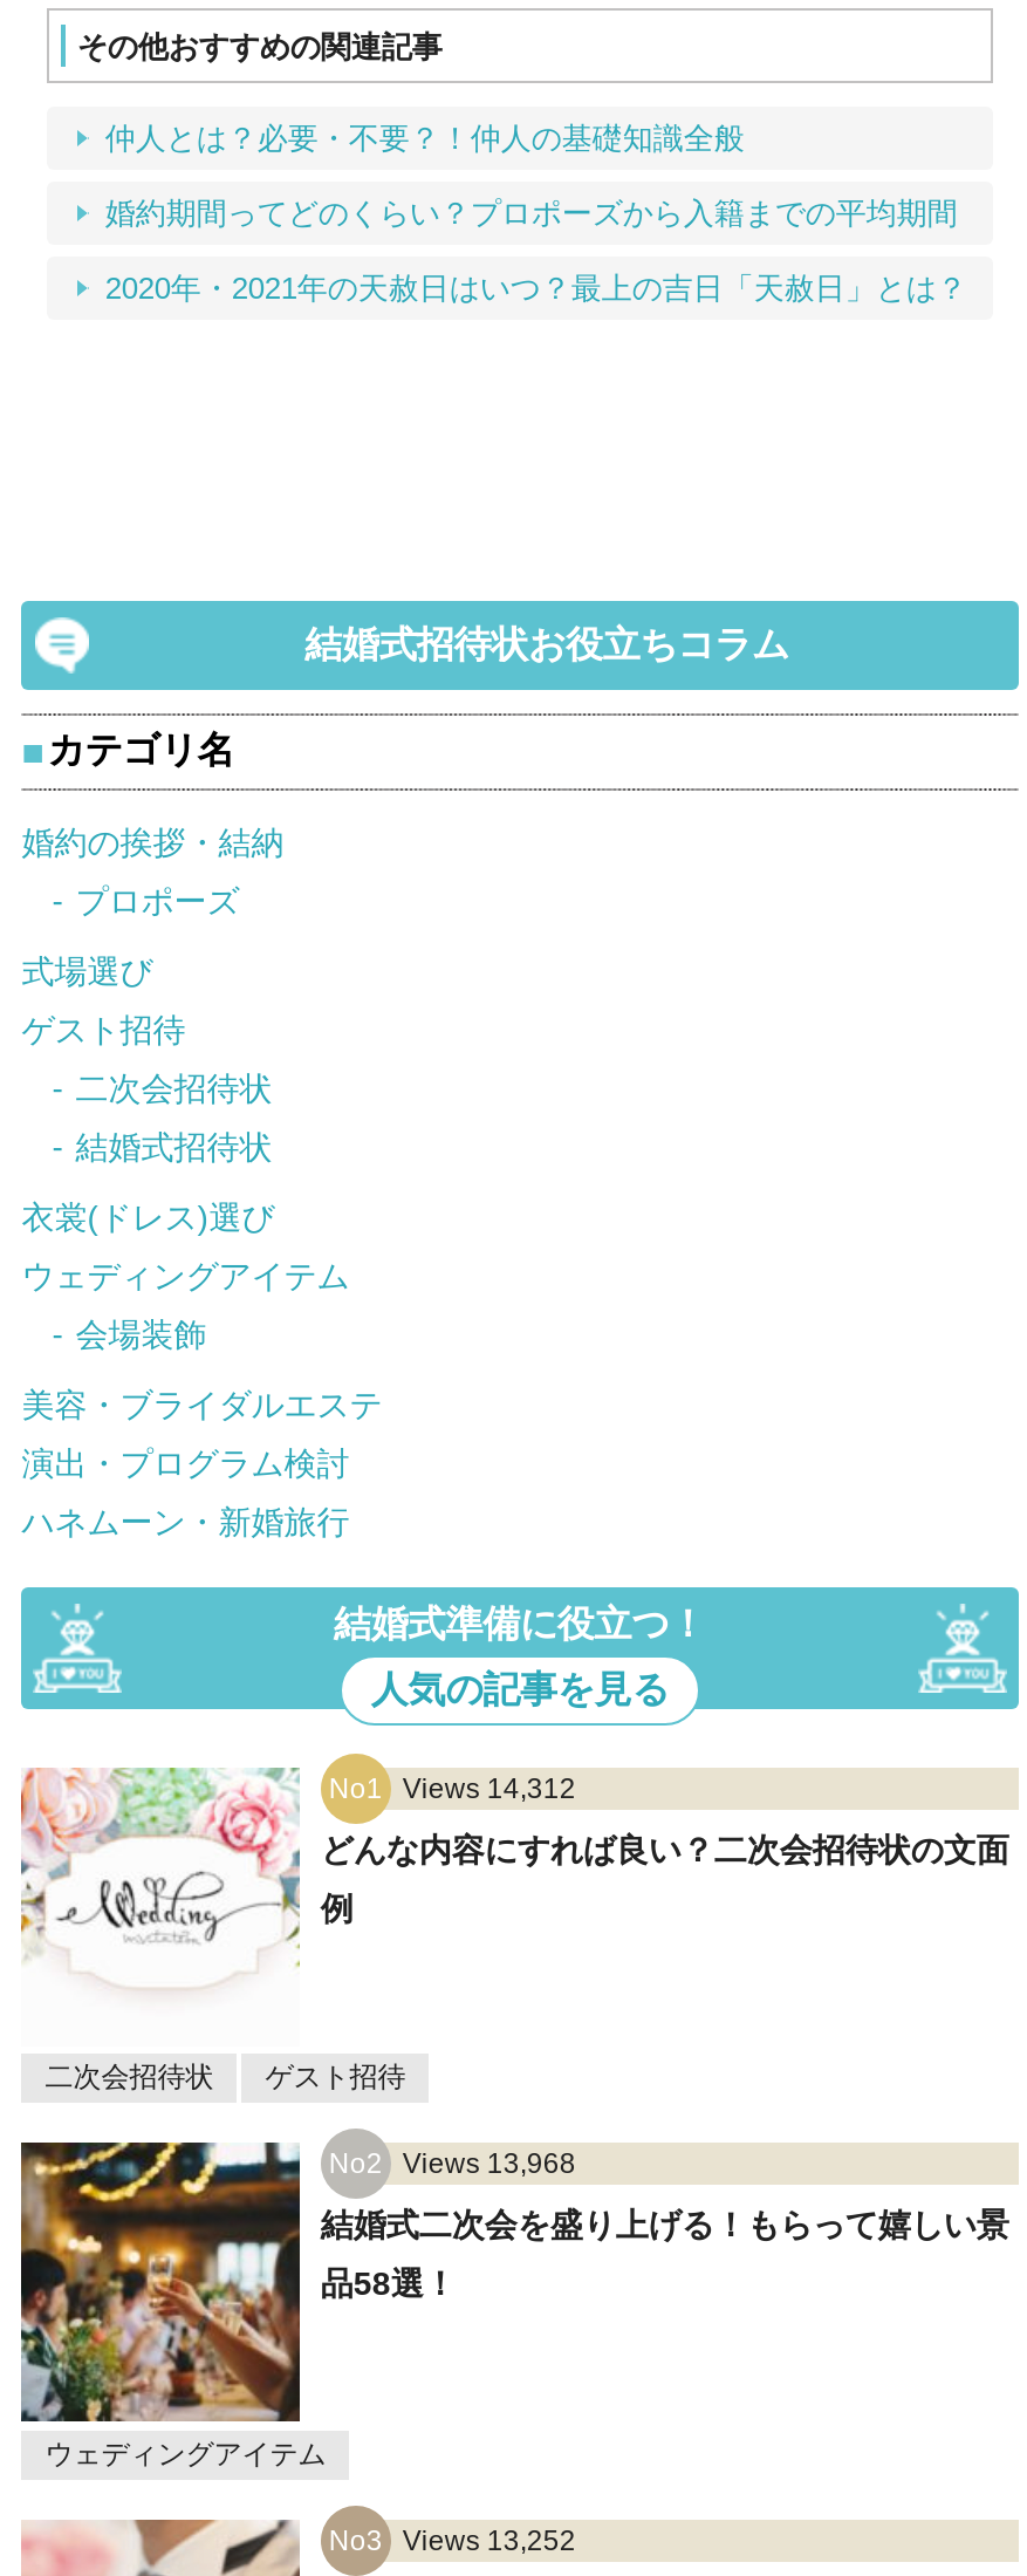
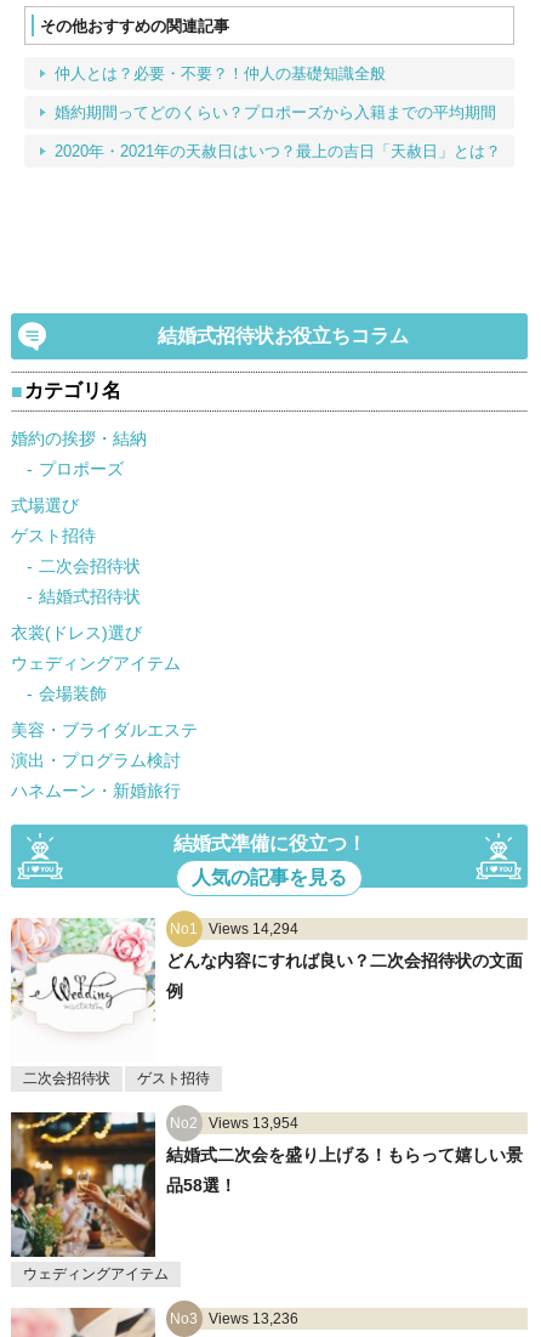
- No1 Views 14,312
+ No1 Views 14,294

- No2 Views 13,968
+ No2 Views 13,954

- No3 Views 13,252
+ No3 Views 13,236
